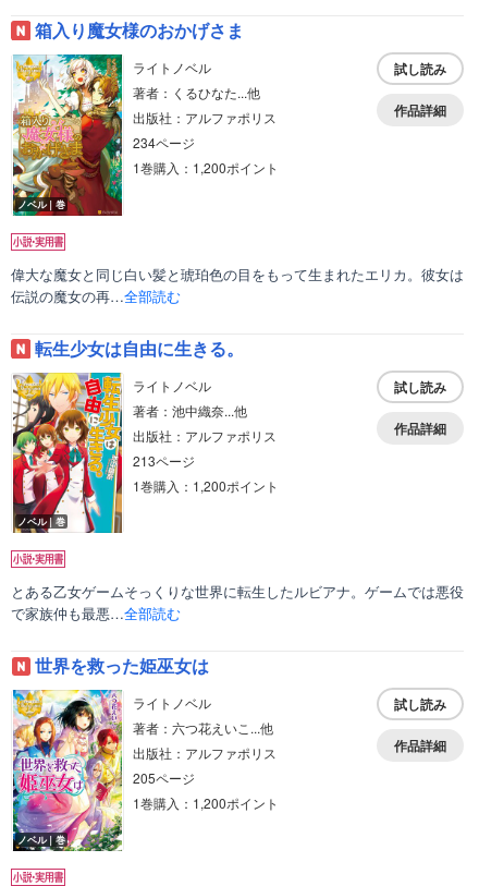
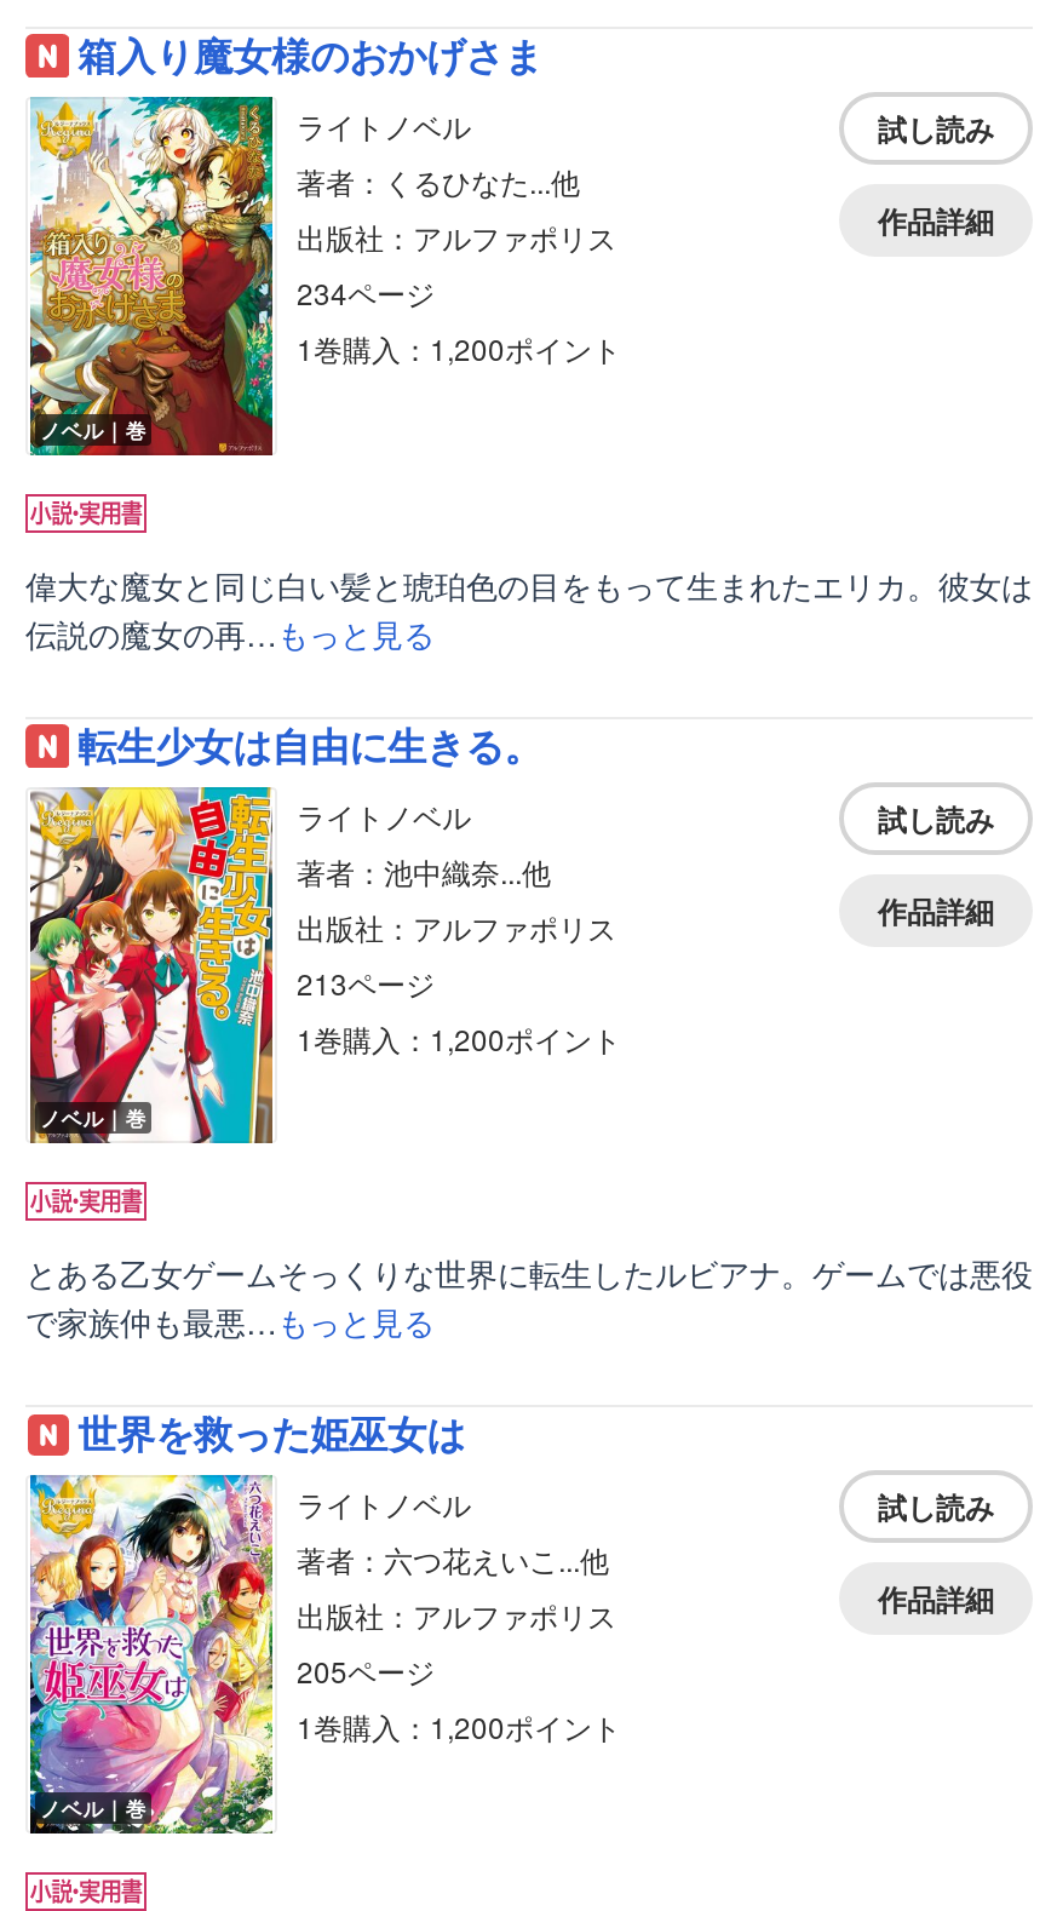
- 伝説の魔女の再…全部読む
+ 伝説の魔女の再…もっと見る

- で家族仲も最悪…全部読む
+ で家族仲も最悪…もっと見る
